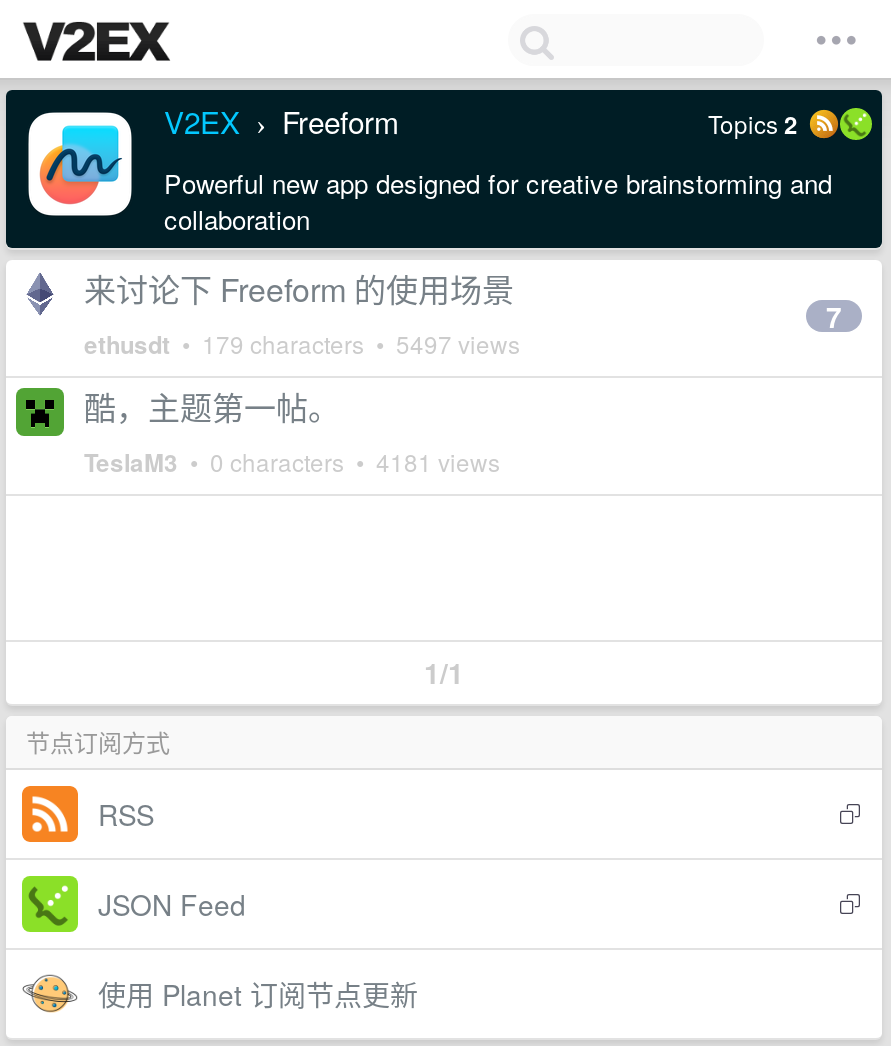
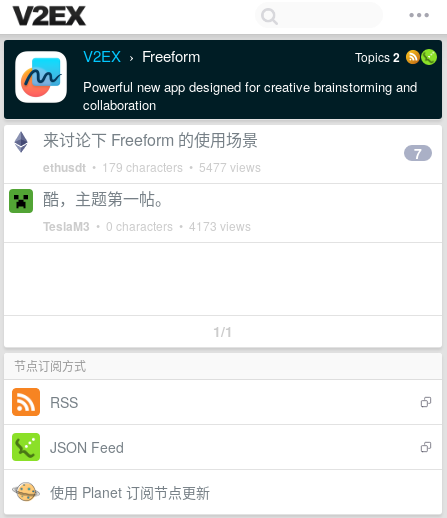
- ethusdt • 179 characters • 5497 views
+ ethusdt • 179 characters • 5477 views

- TeslaM3 • 0 characters • 4181 views
+ TeslaM3 • 0 characters • 4173 views
